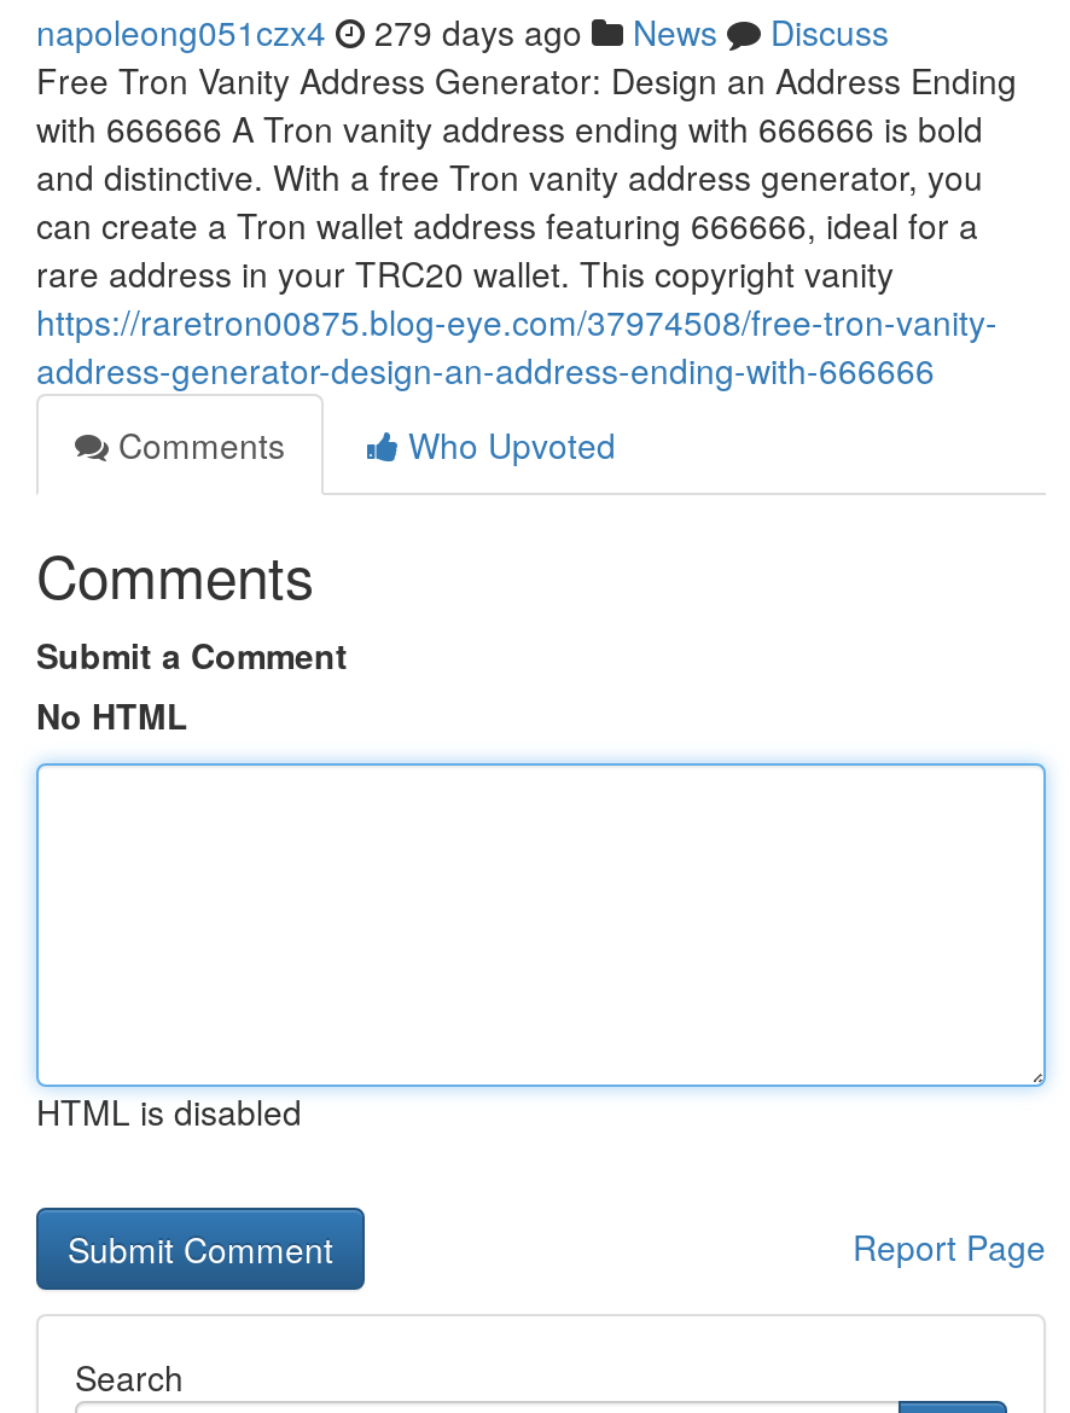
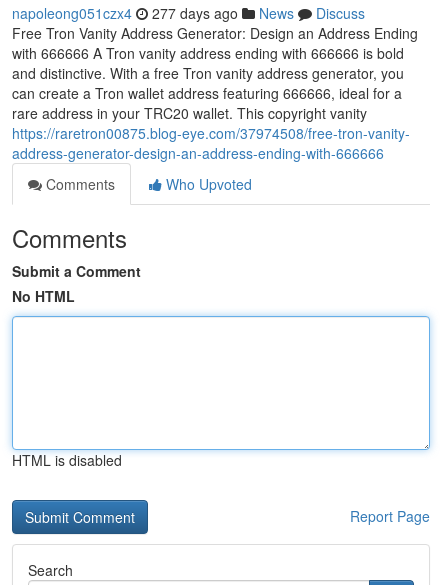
- napoleong051czx4 279 days ago News Discuss
+ napoleong051czx4 277 days ago News Discuss
